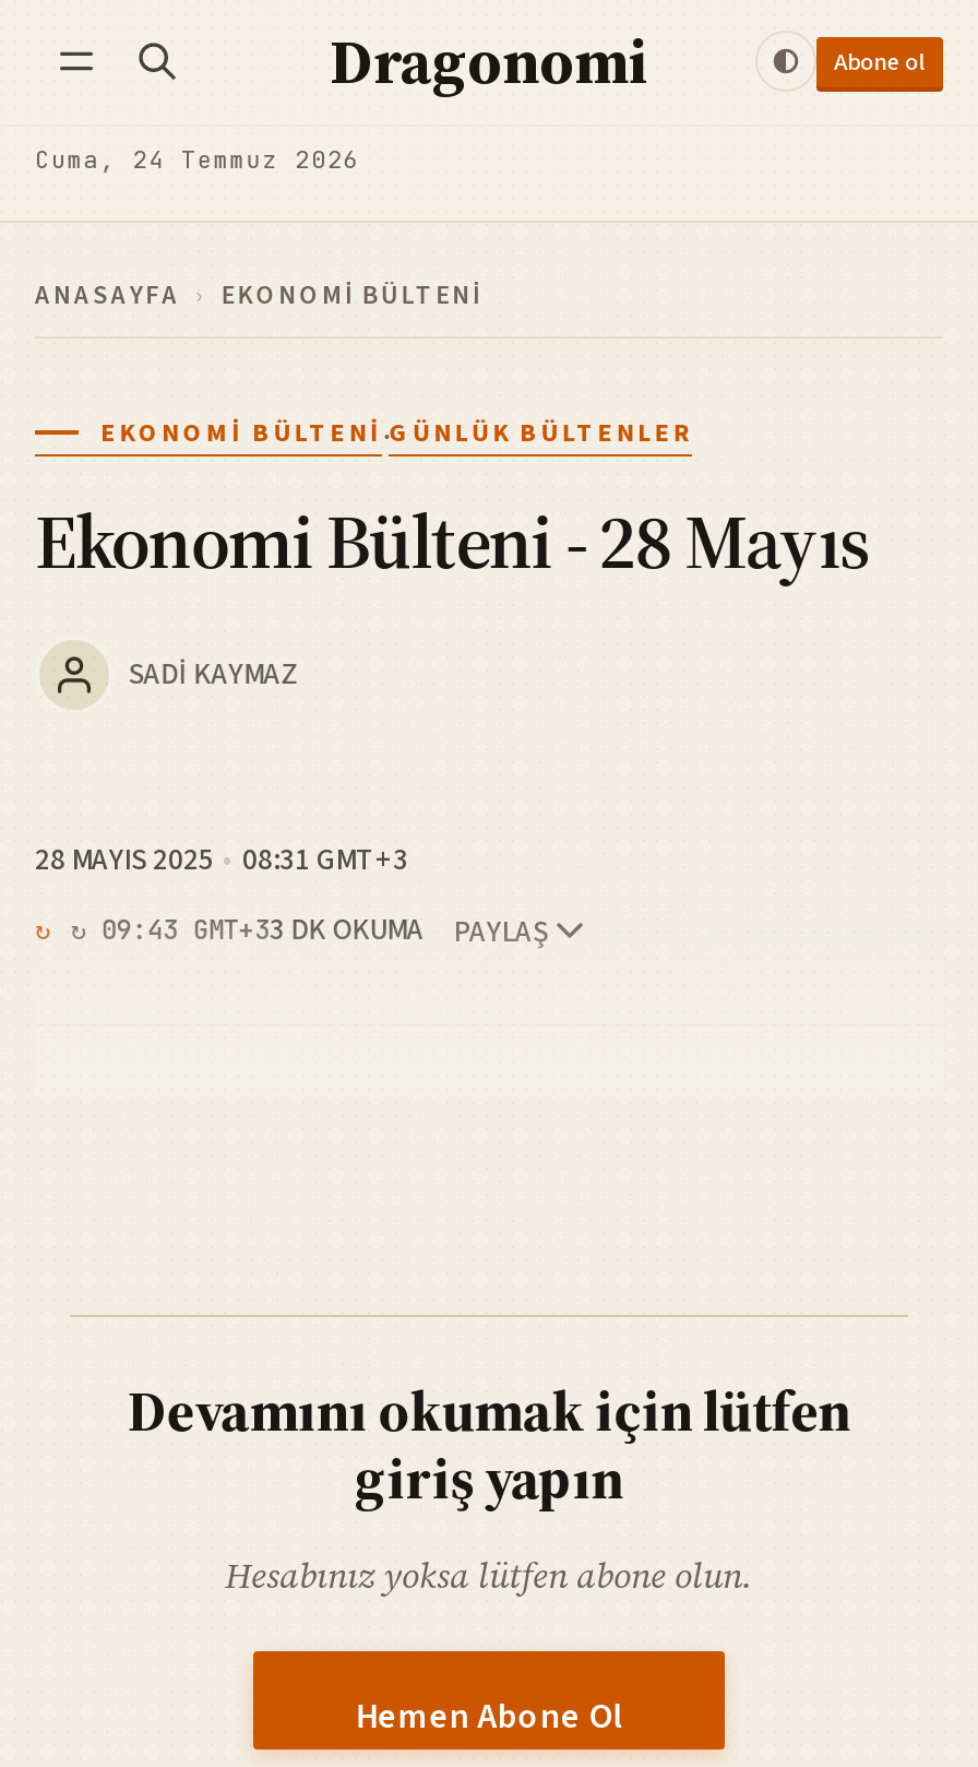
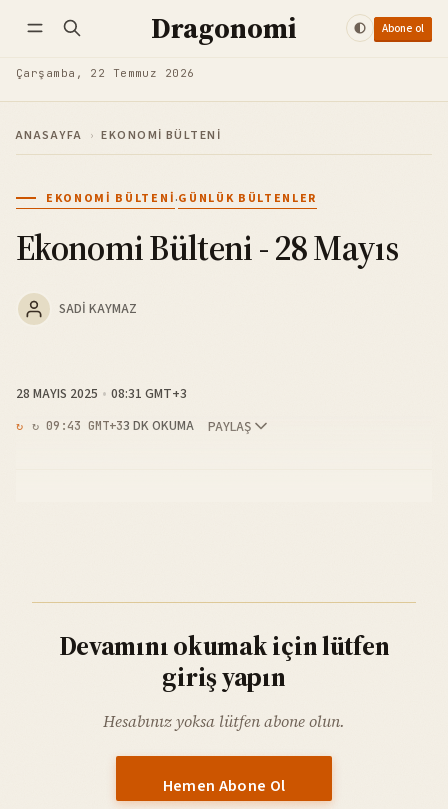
- Cuma, 24 Temmuz 2026
+ Çarşamba, 22 Temmuz 2026
